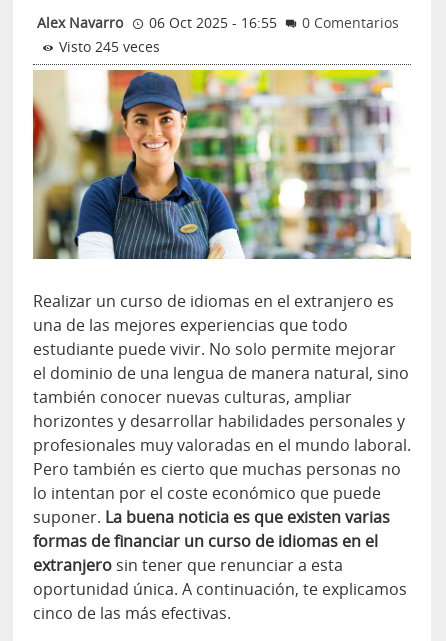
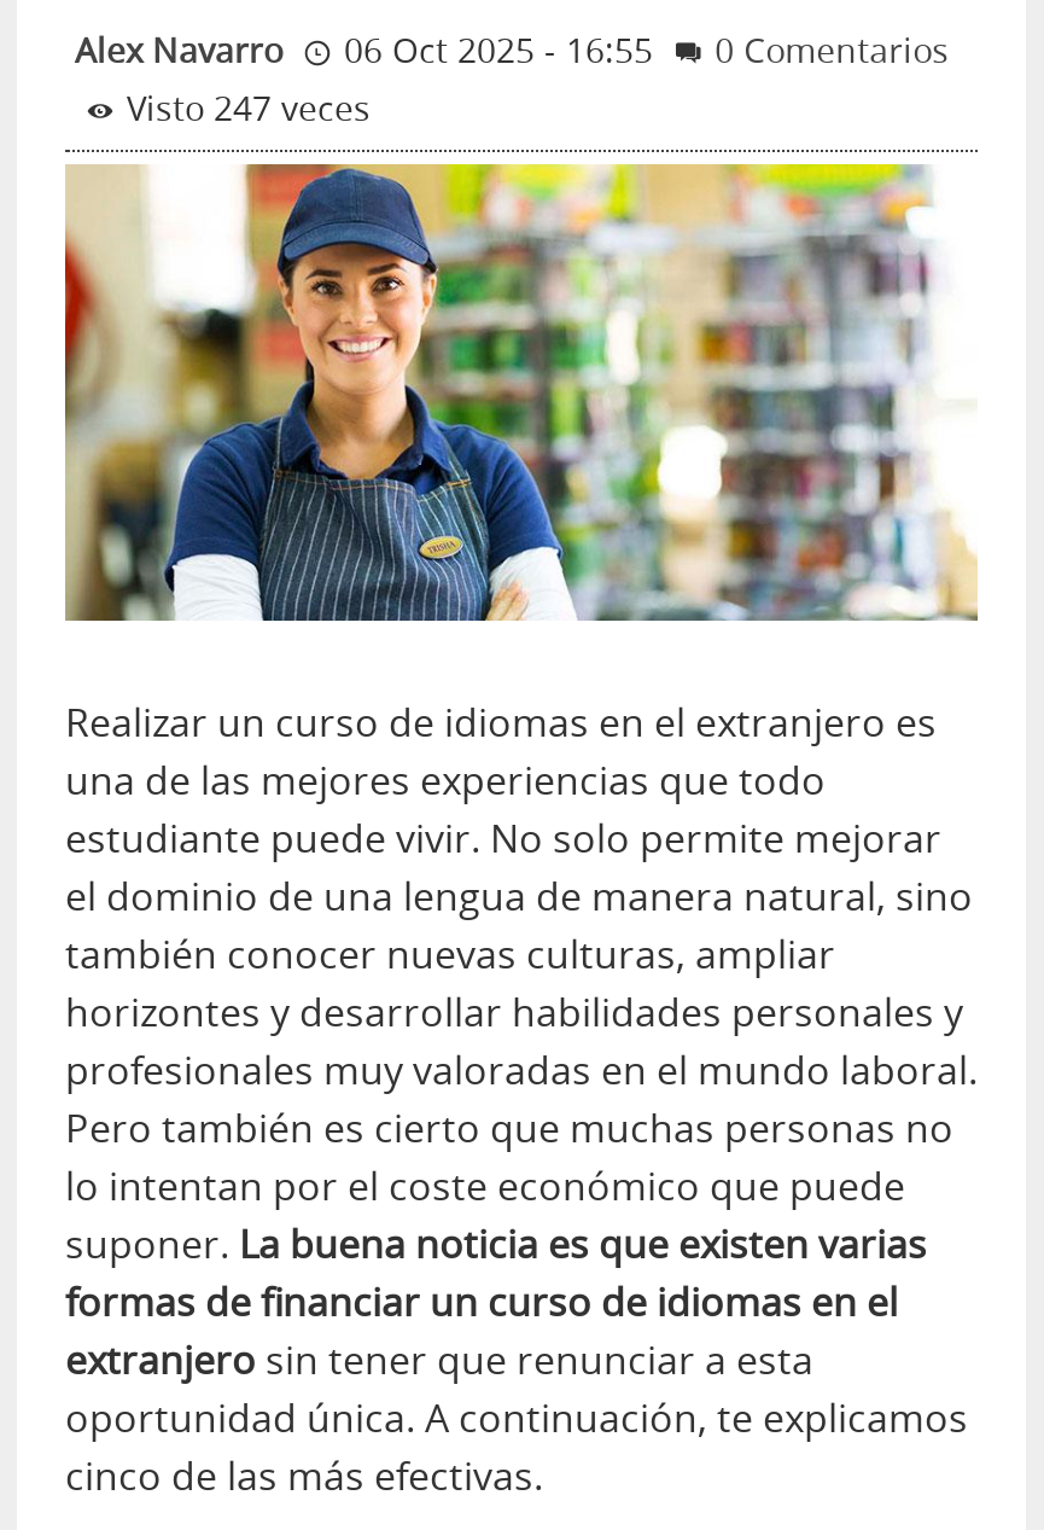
- Visto 245 veces
+ Visto 247 veces
